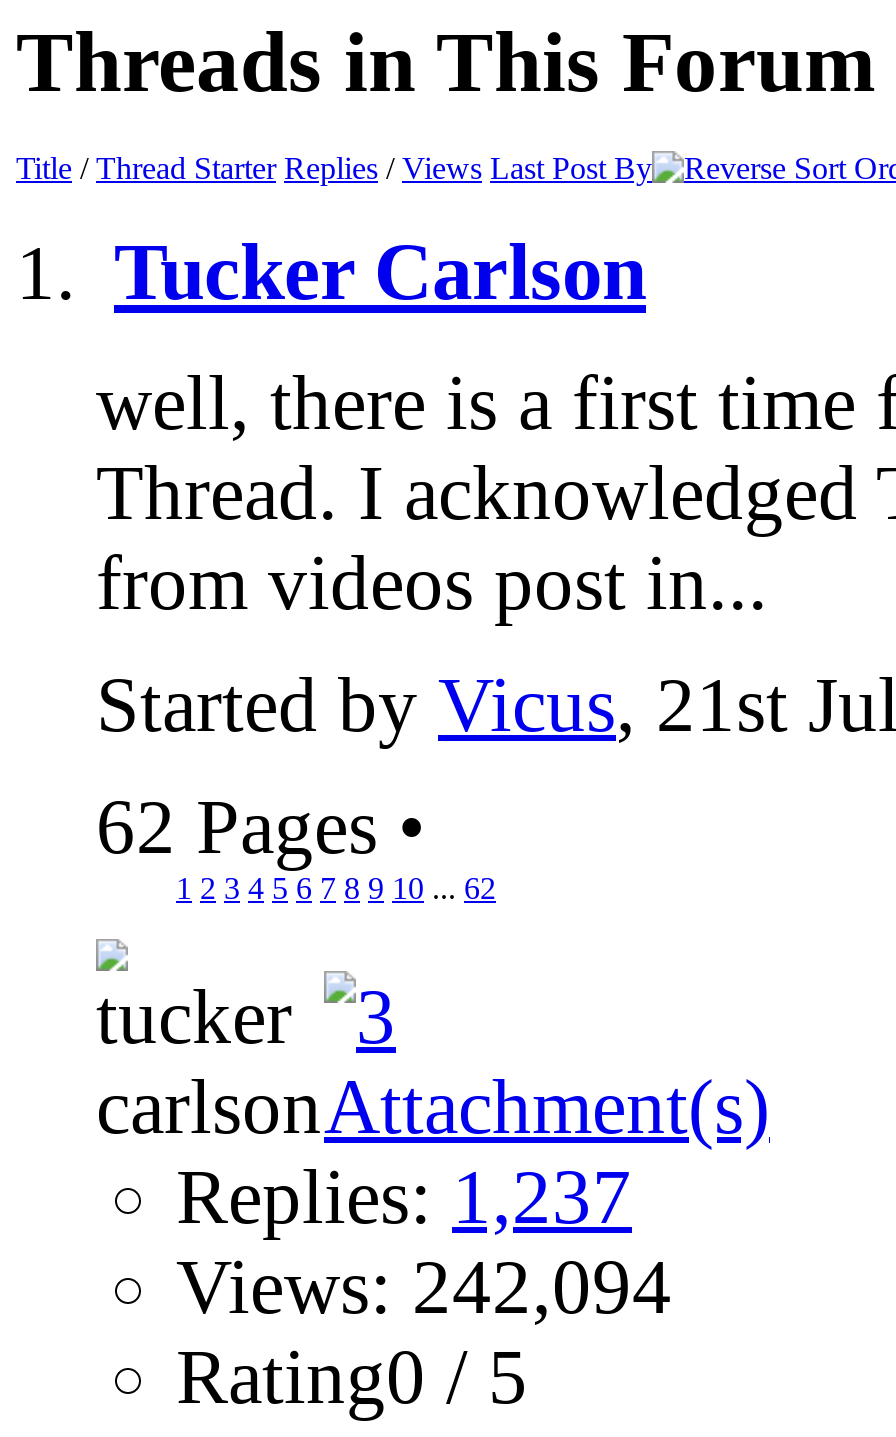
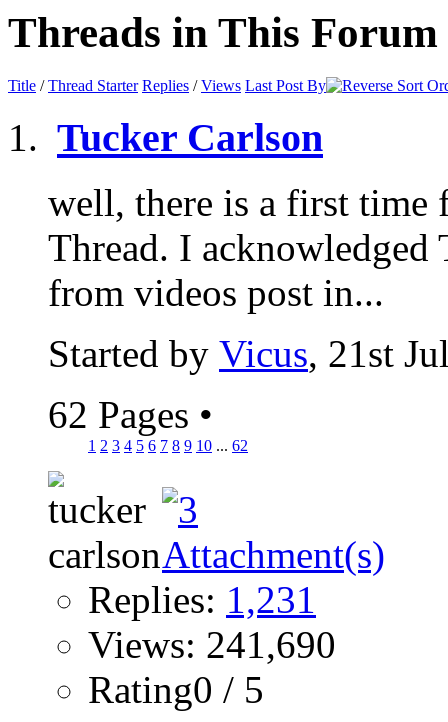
- Replies: 1,237
+ Replies: 1,231

- Views: 242,094
+ Views: 241,690
